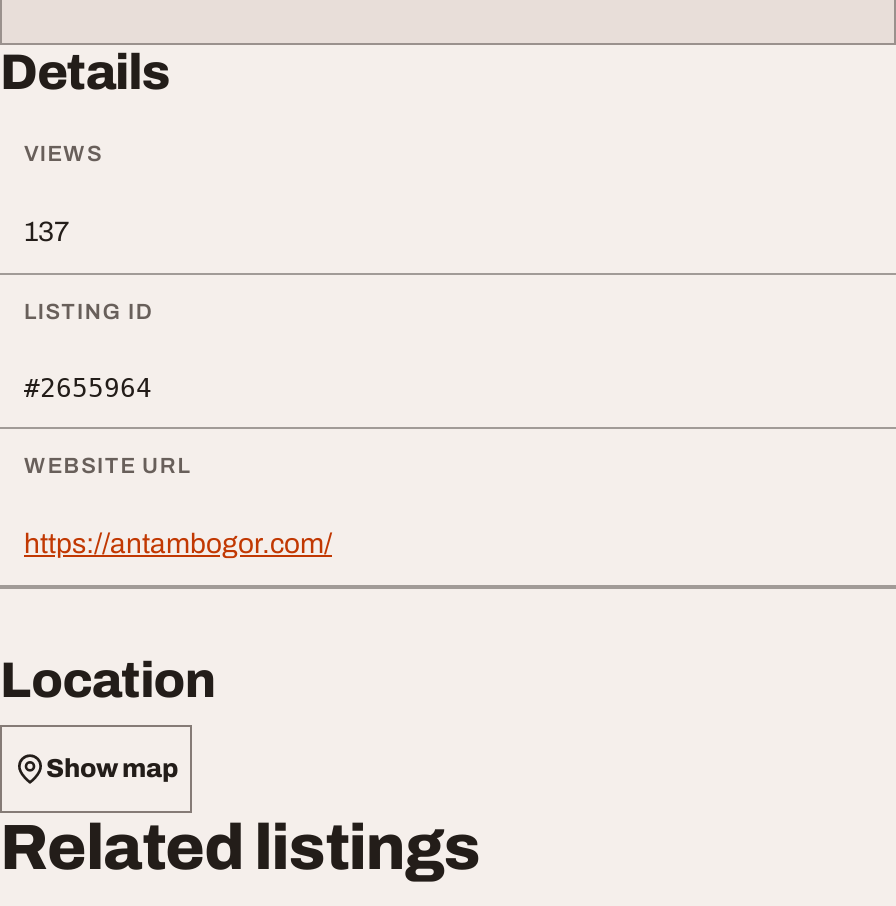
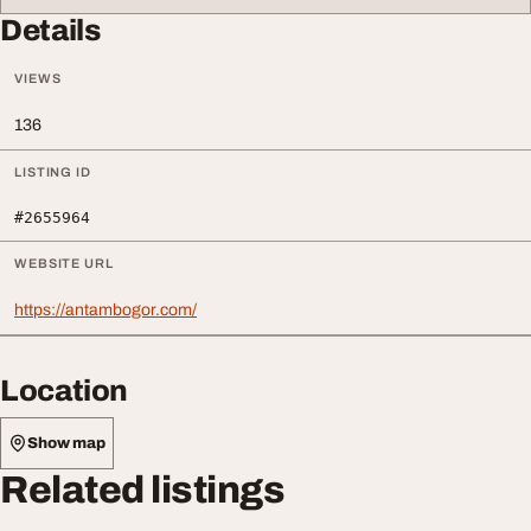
- 137
+ 136
